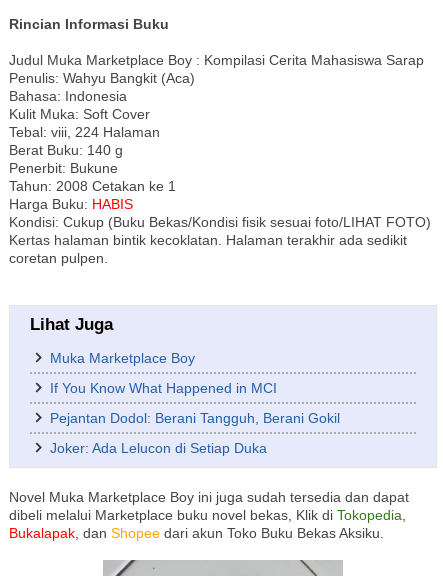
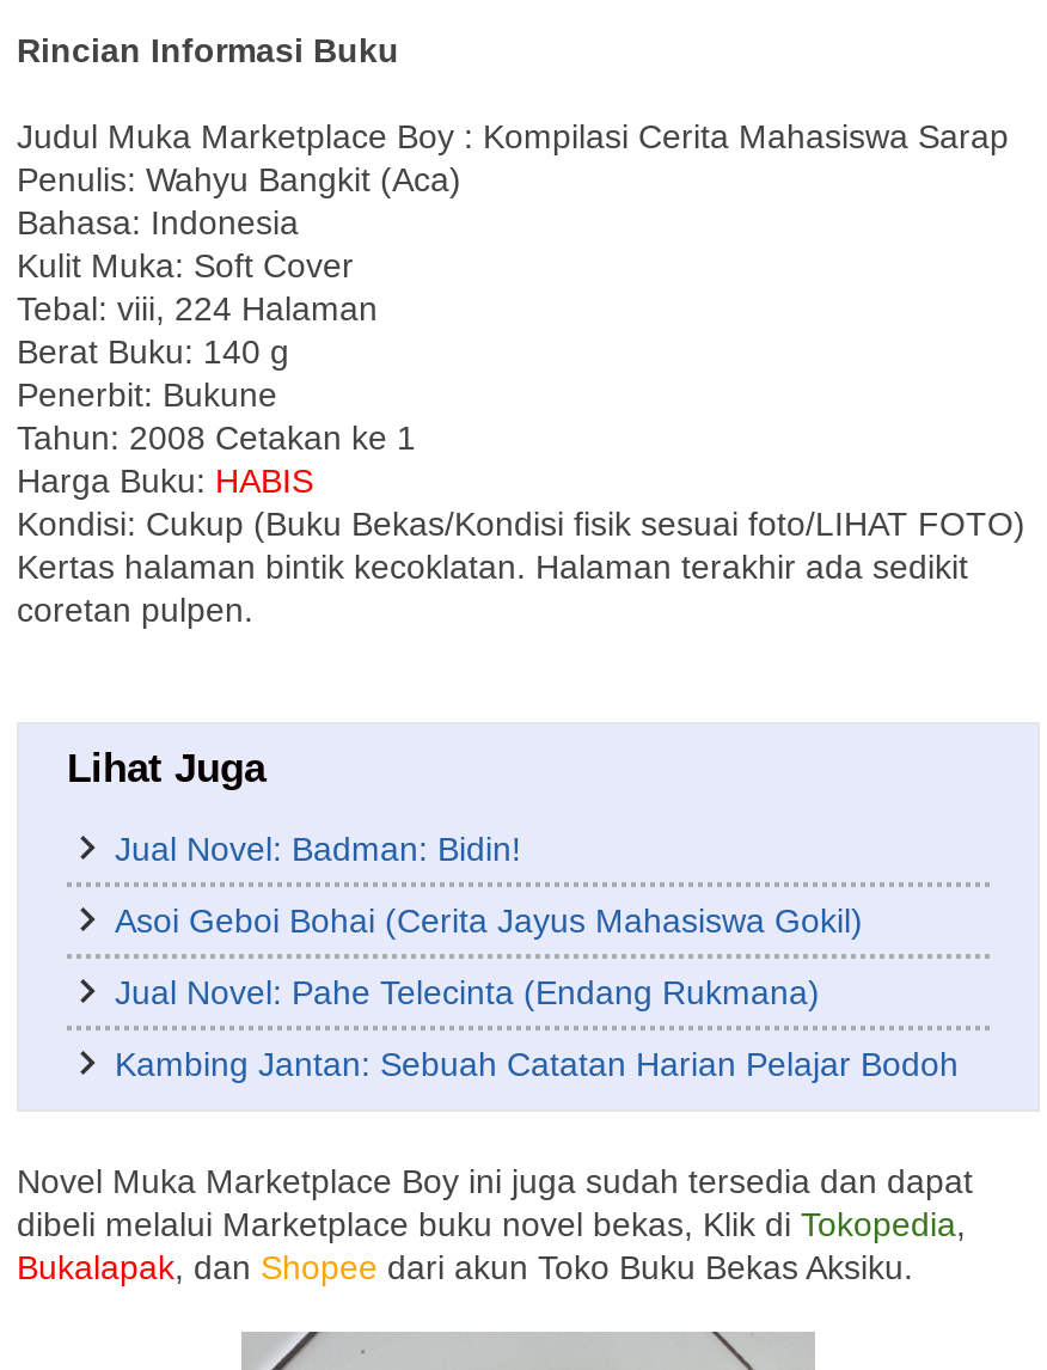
- Muka Marketplace Boy
+ Jual Novel: Badman: Bidin!

- If You Know What Happened in MCI
+ Asoi Geboi Bohai (Cerita Jayus Mahasiswa Gokil)

- Pejantan Dodol: Berani Tangguh, Berani Gokil
+ Jual Novel: Pahe Telecinta (Endang Rukmana)

- Joker: Ada Lelucon di Setiap Duka
+ Kambing Jantan: Sebuah Catatan Harian Pelajar Bodoh
